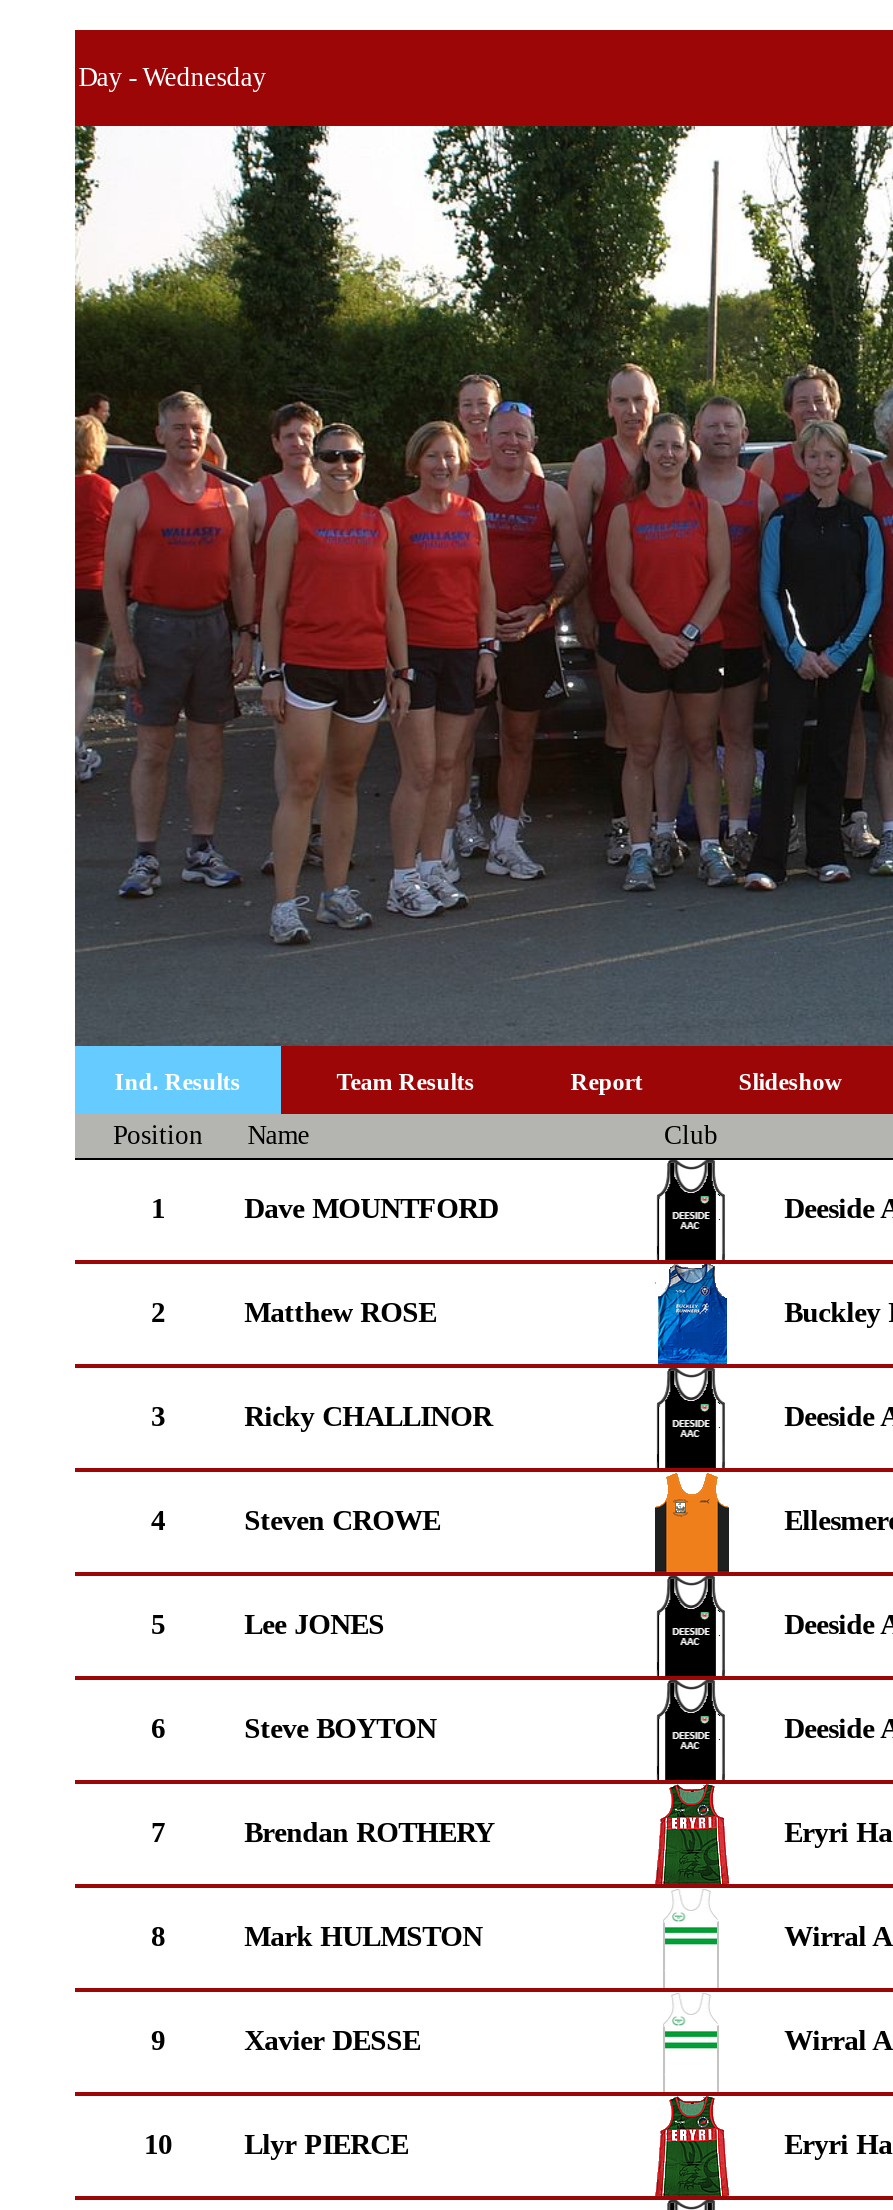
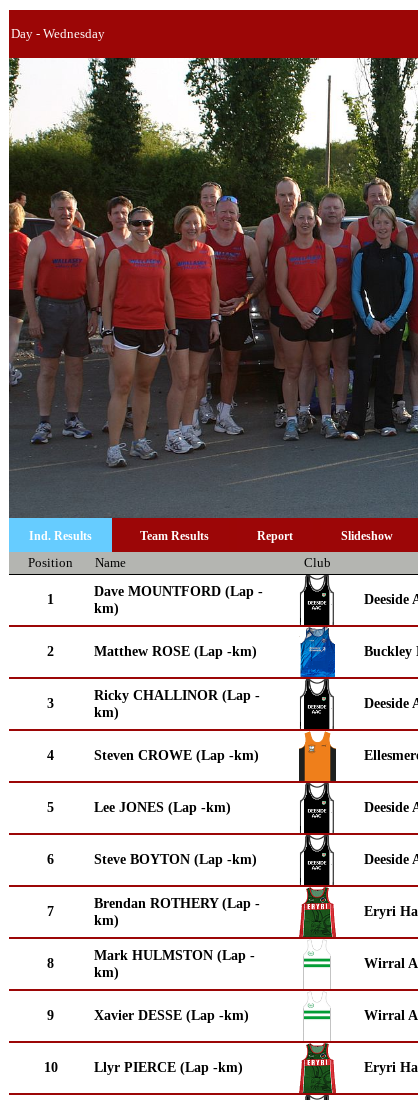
- Dave MOUNTFORD
+ Dave MOUNTFORD (Lap -
+ km)

- Matthew ROSE
+ Matthew ROSE (Lap -km)

- Ricky CHALLINOR
+ Ricky CHALLINOR (Lap -
+ km)

- Steven CROWE
+ Steven CROWE (Lap -km)

- Lee JONES
+ Lee JONES (Lap -km)

- Steve BOYTON
+ Steve BOYTON (Lap -km)

- Brendan ROTHERY
+ Brendan ROTHERY (Lap -
+ km)

- Mark HULMSTON
+ Mark HULMSTON (Lap -
+ km)

- Xavier DESSE
+ Xavier DESSE (Lap -km)

- Llyr PIERCE
+ Llyr PIERCE (Lap -km)
